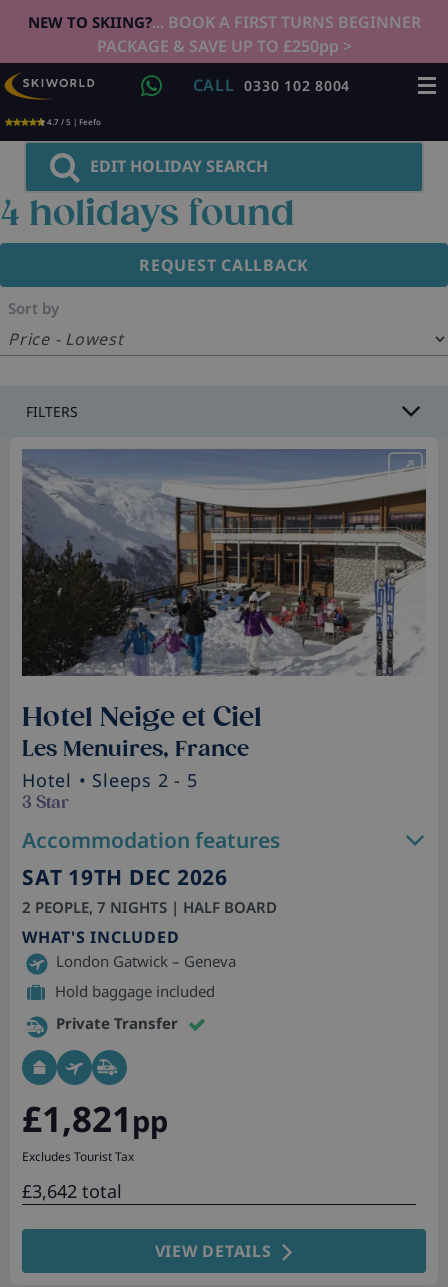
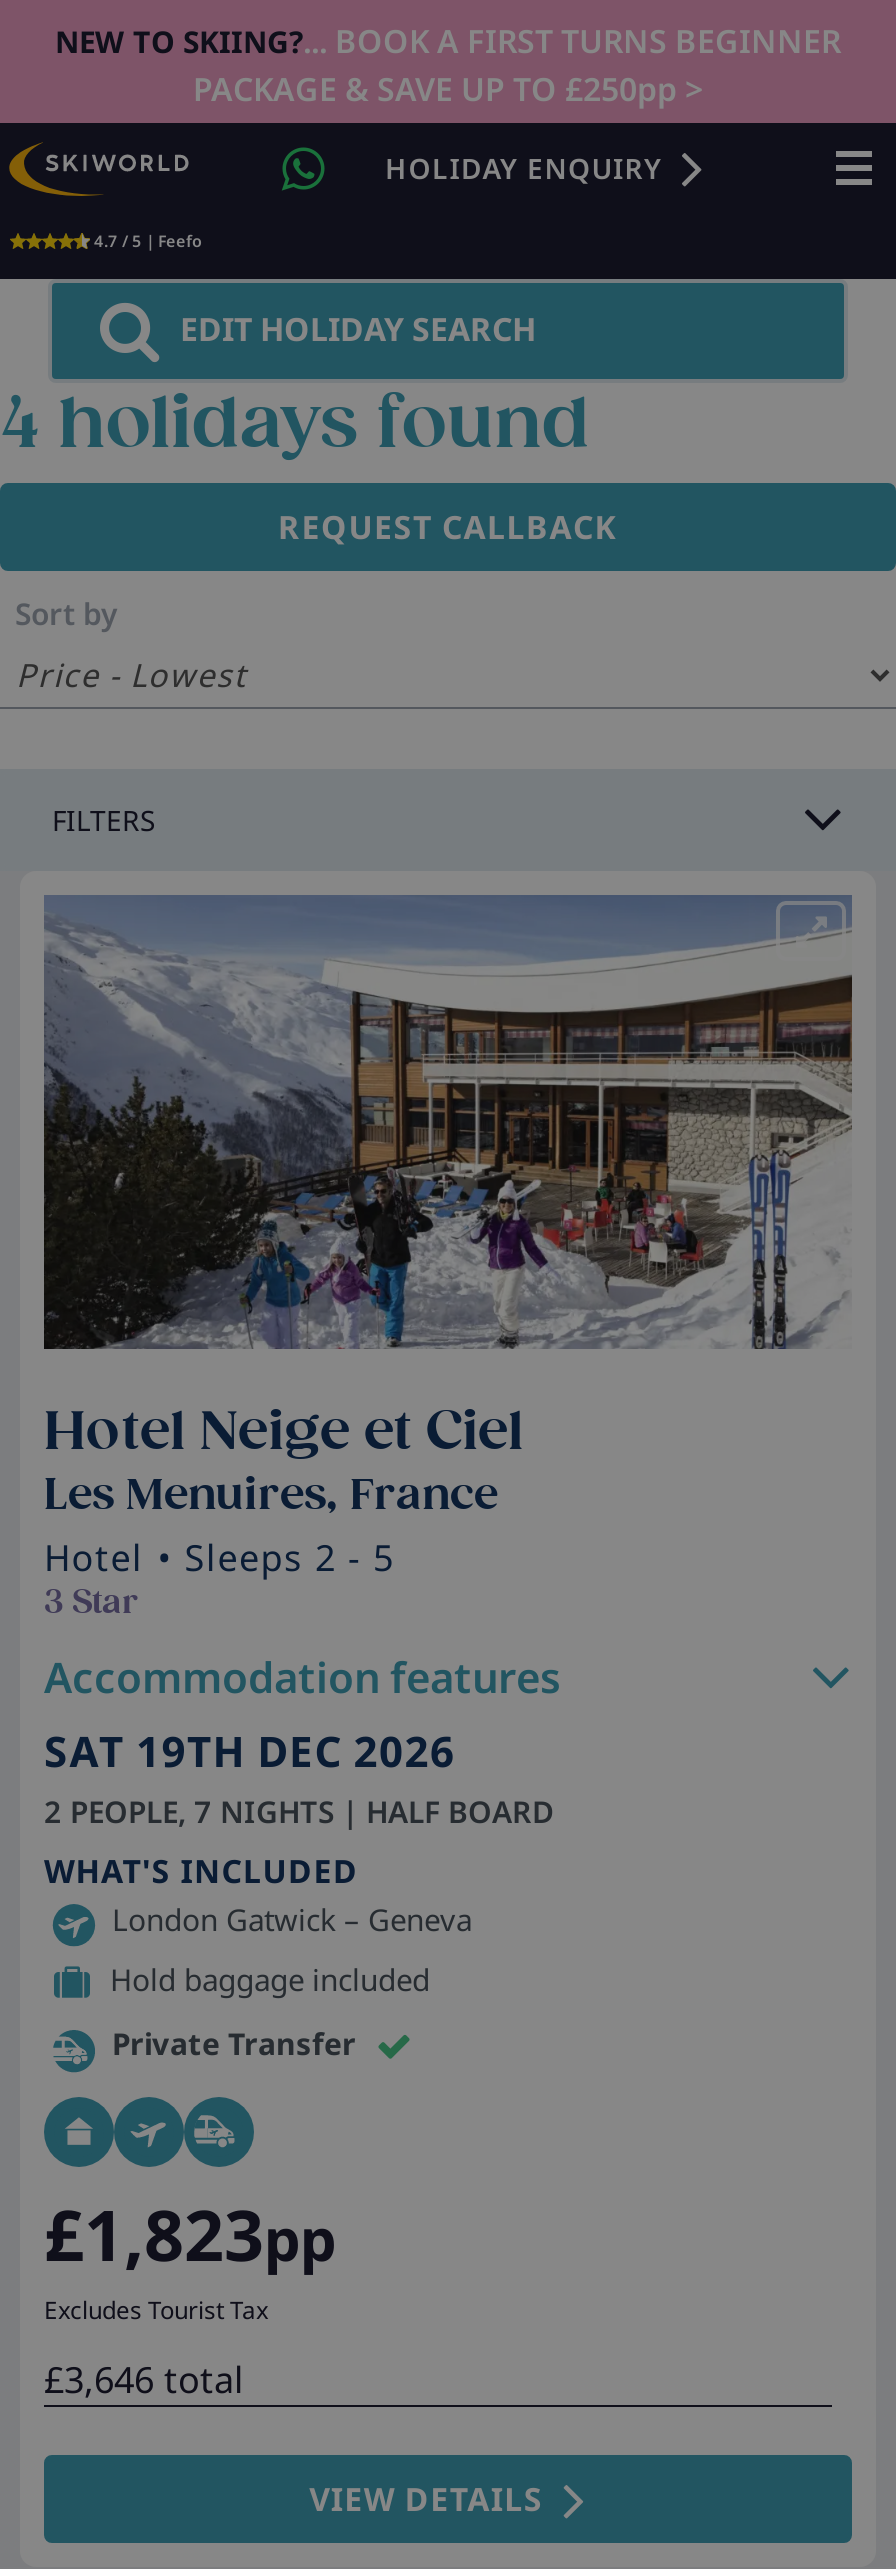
- CALL 0330 102 8004
+ HOLIDAY ENQUIRY

- £1,821pp
+ £1,823pp

- £3,642 total
+ £3,646 total
